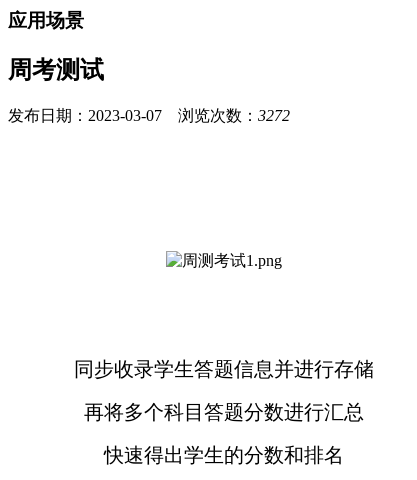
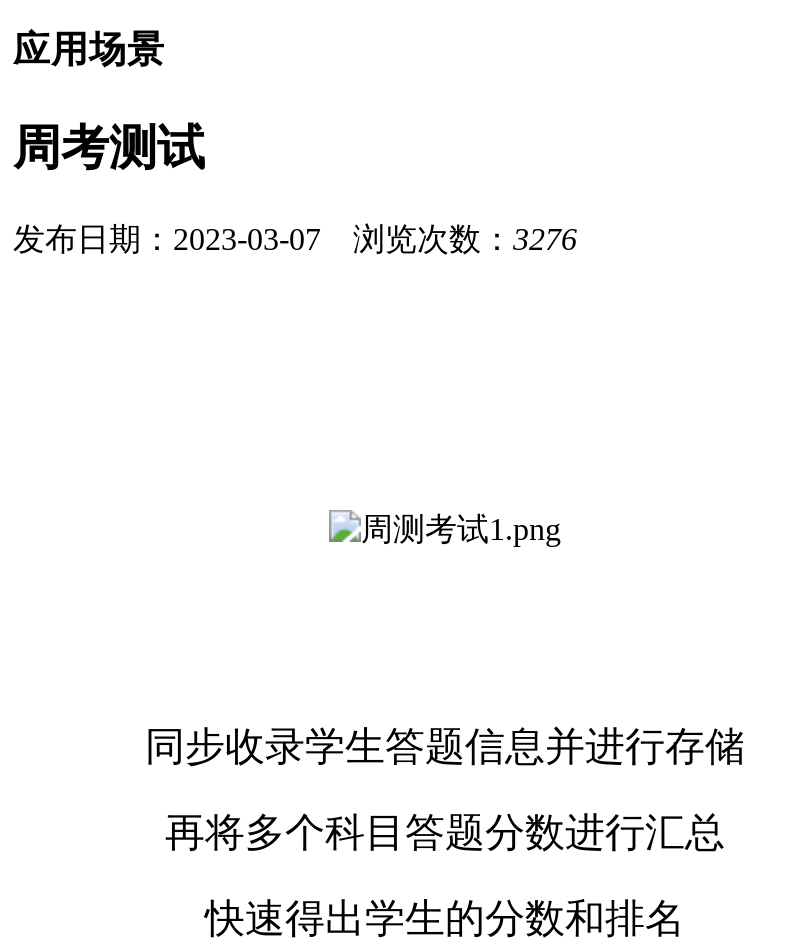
- 发布日期：2023-03-07 浏览次数：3272
+ 发布日期：2023-03-07 浏览次数：3276
